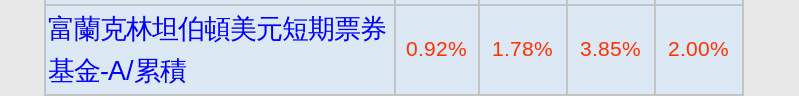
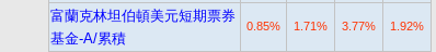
- 0.92%
+ 0.85%

- 1.78%
+ 1.71%

- 3.85%
+ 3.77%

- 2.00%
+ 1.92%
